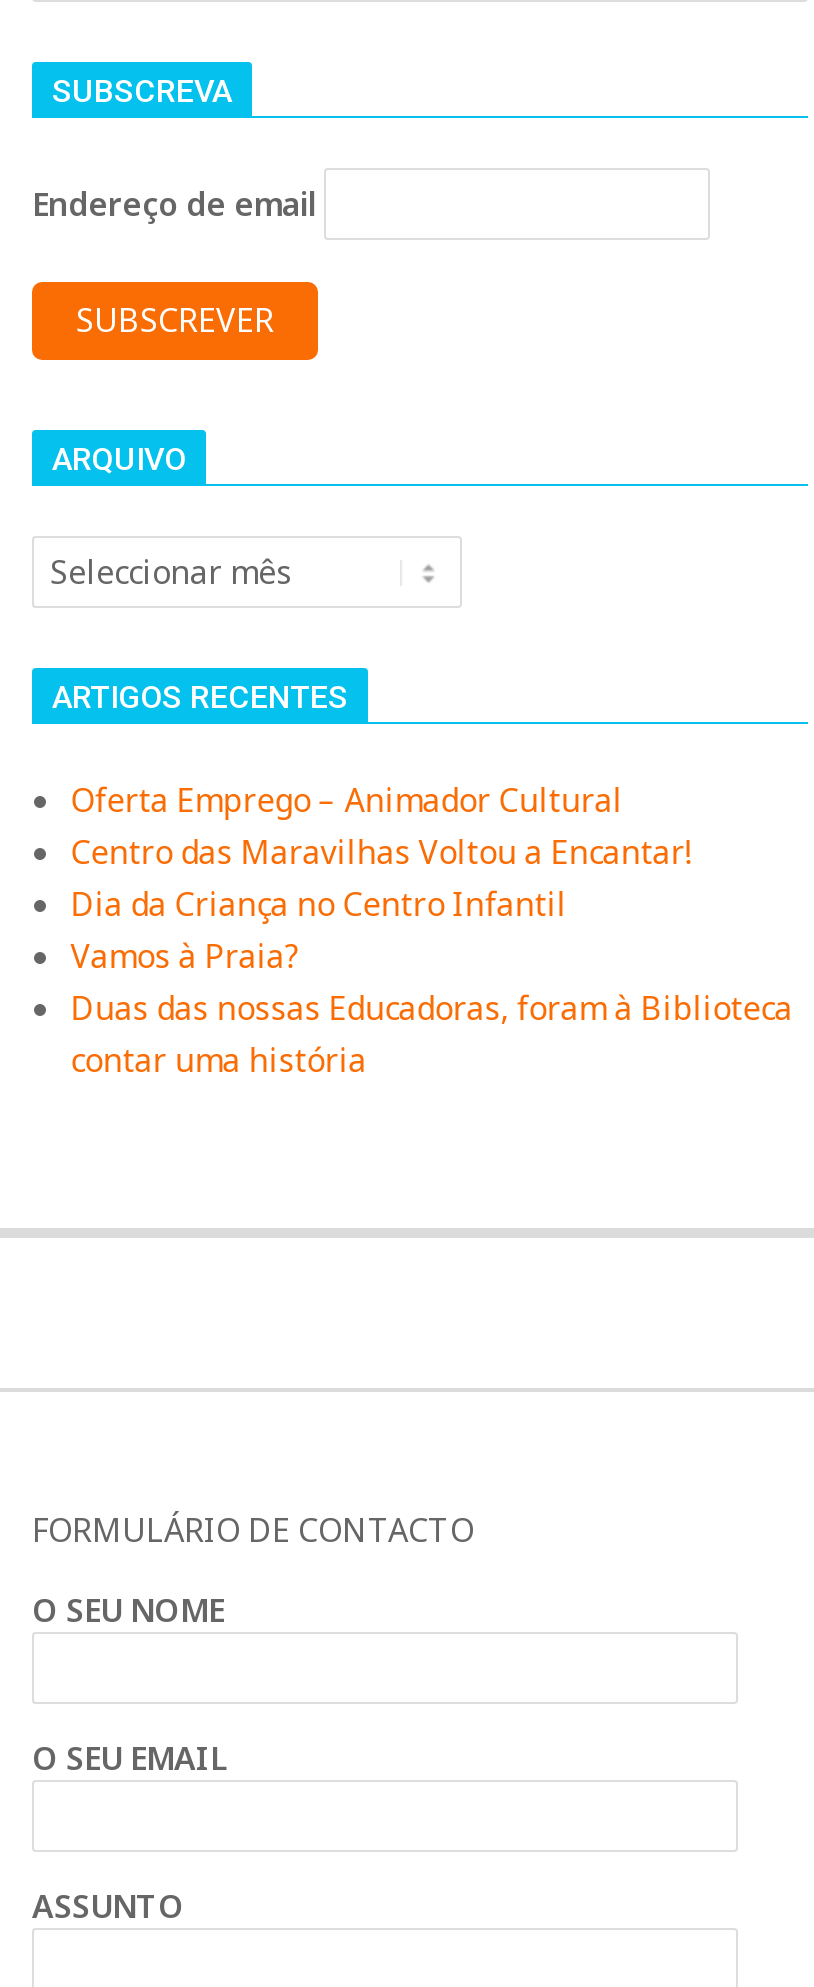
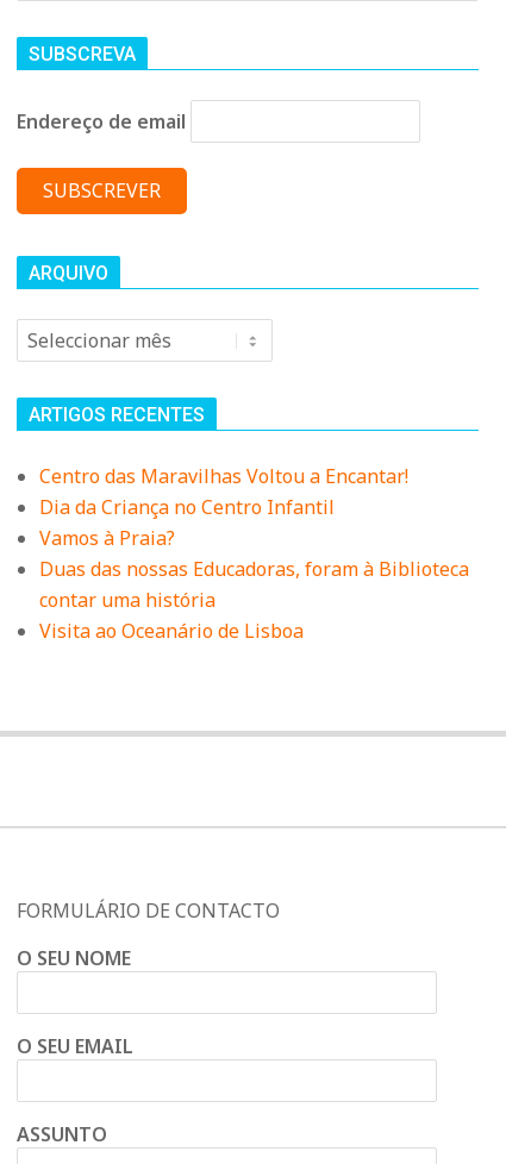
- Oferta Emprego – Animador Cultural

moved up: Centro das Maravilhas Voltou a Encantar! | Dia da Criança no Centro Infantil | Vamos à Praia? | Duas das nossas Educadoras, foram à Biblioteca | contar uma história

+ Visita ao Oceanário de Lisboa
